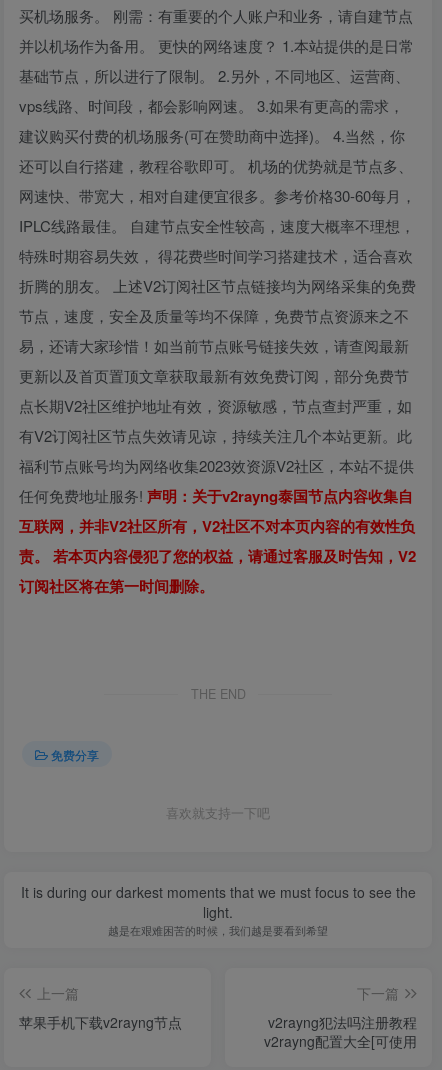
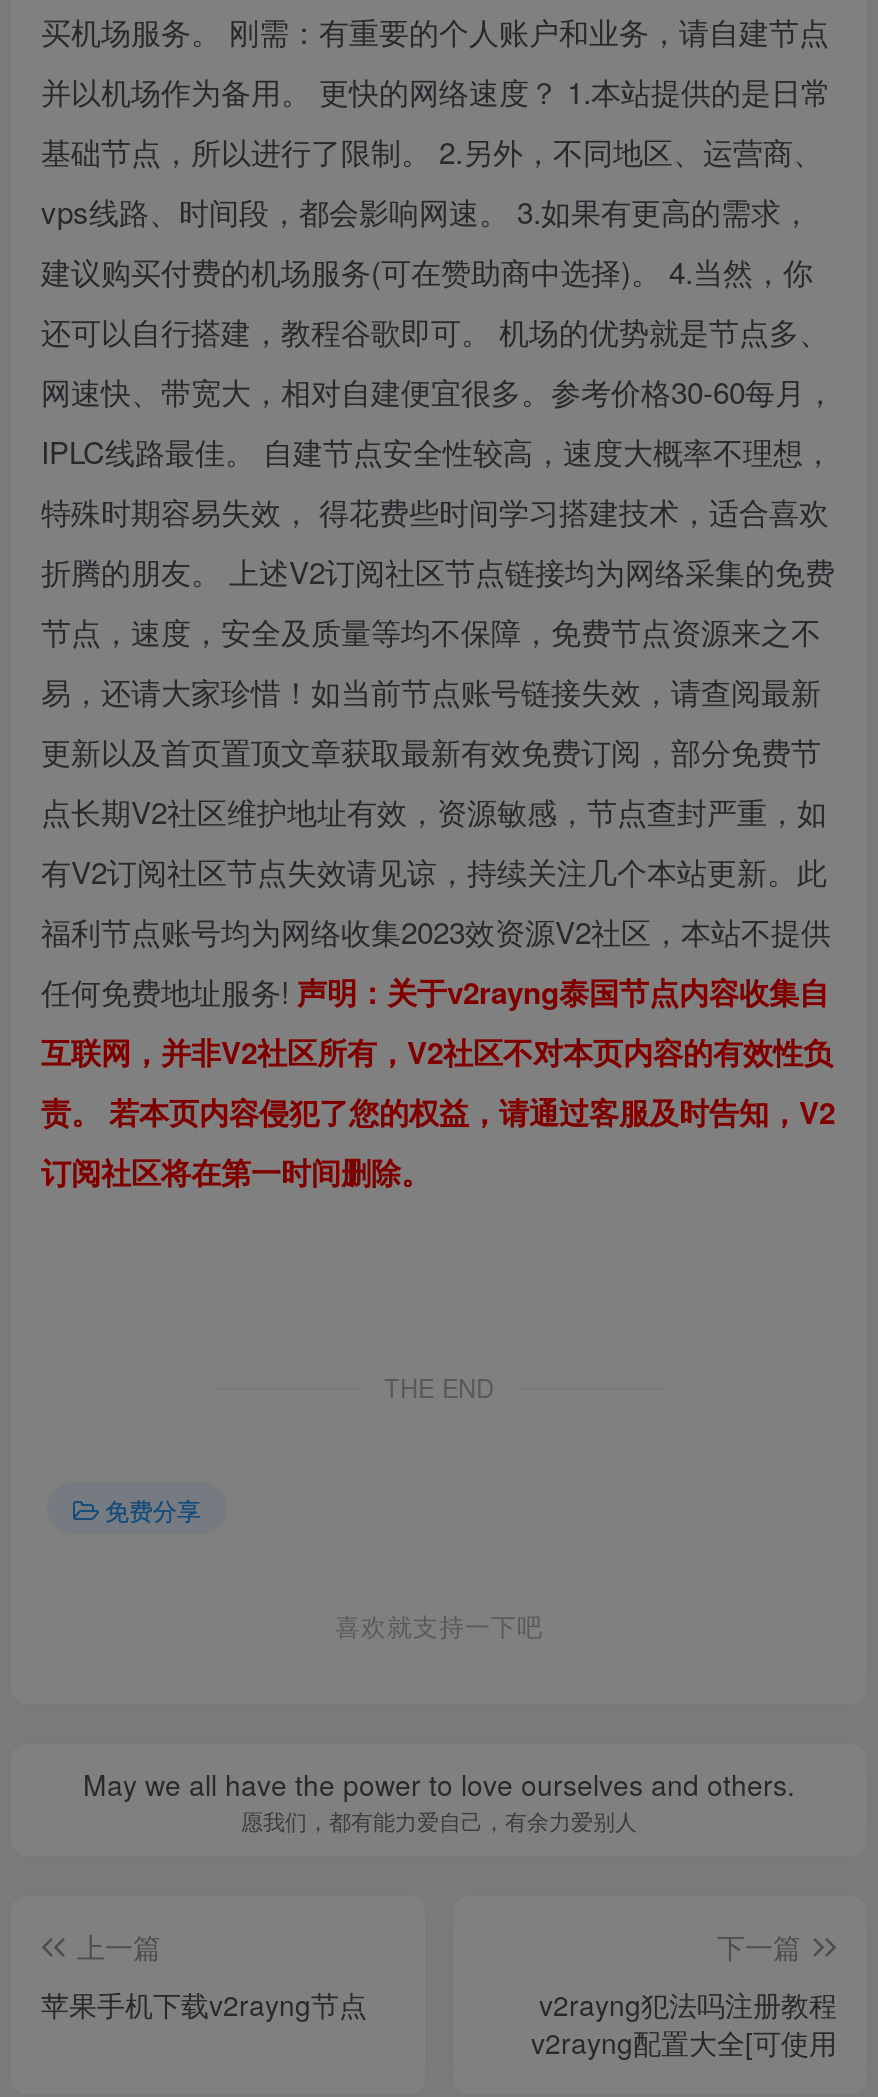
- It is during our darkest moments that we must focus to see the
- light.
- 越是在艰难困苦的时候，我们越是要看到希望
+ May we all have the power to love ourselves and others.
+ 愿我们，都有能力爱自己，有余力爱别人
